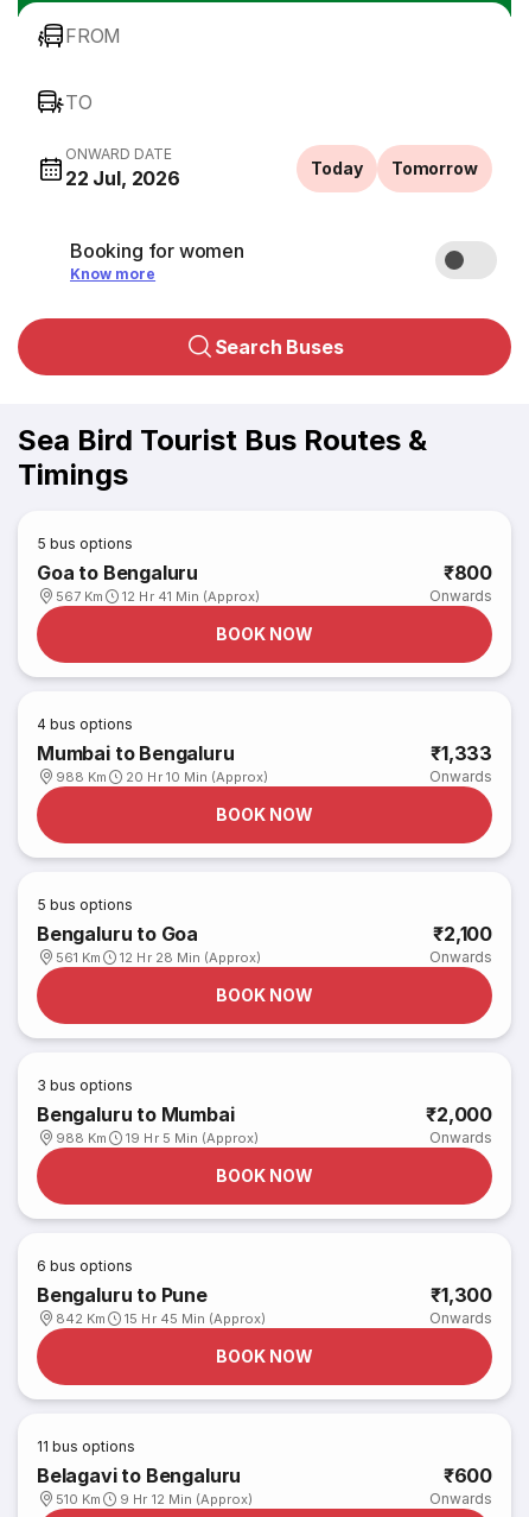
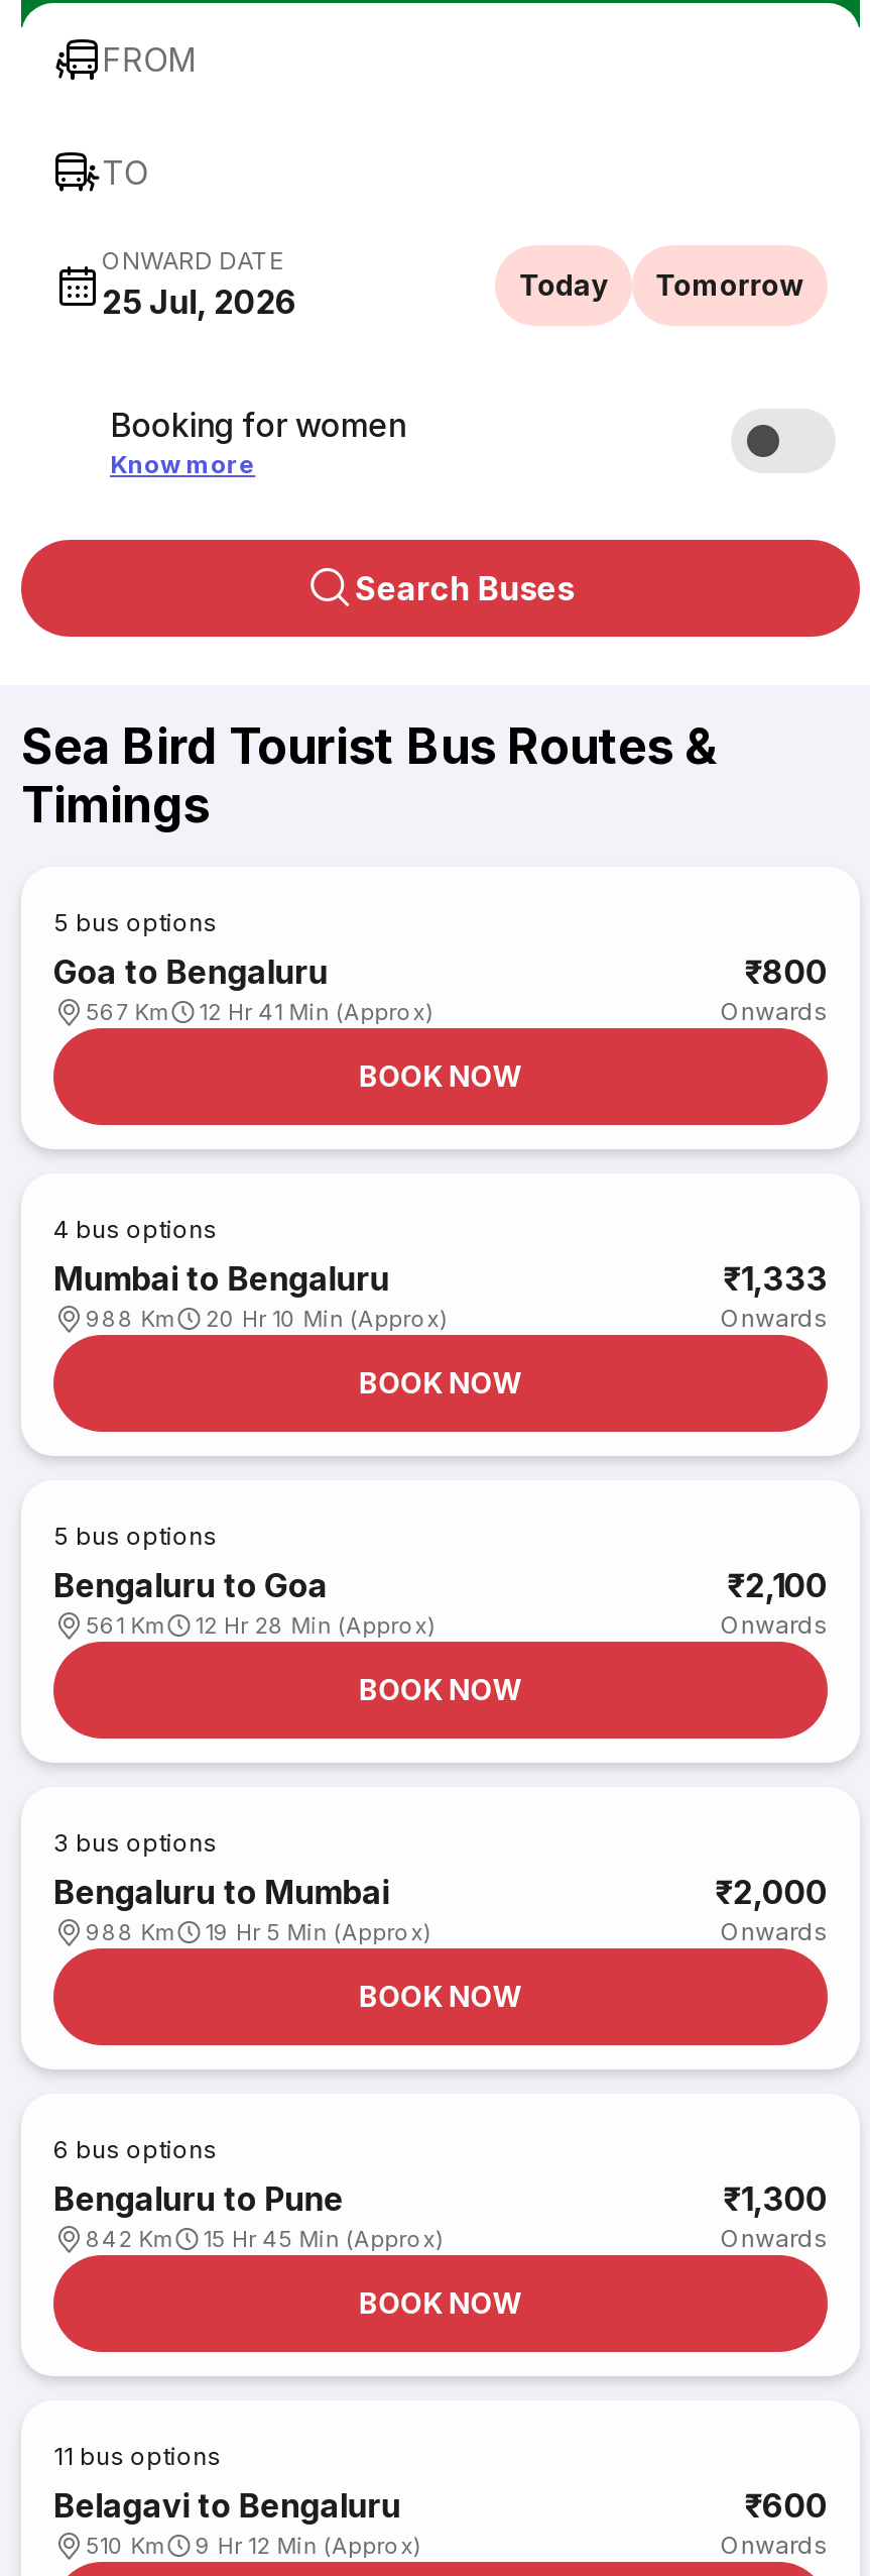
- 22 Jul, 2026
+ 25 Jul, 2026
